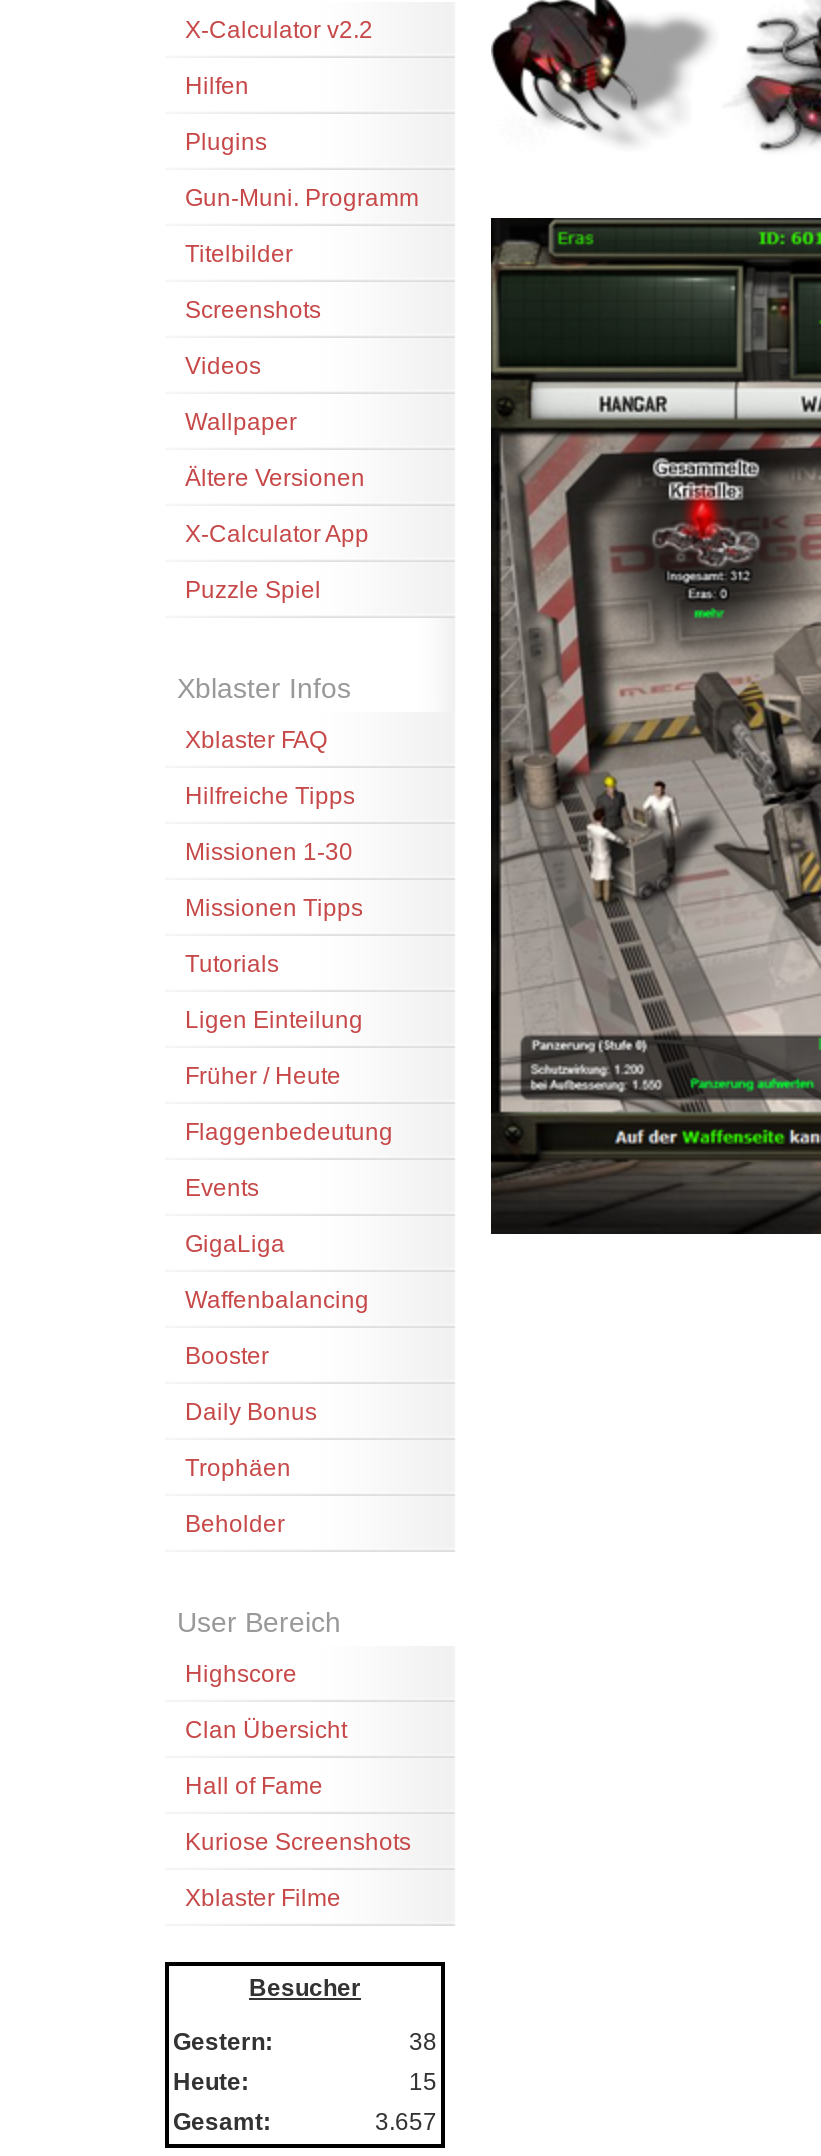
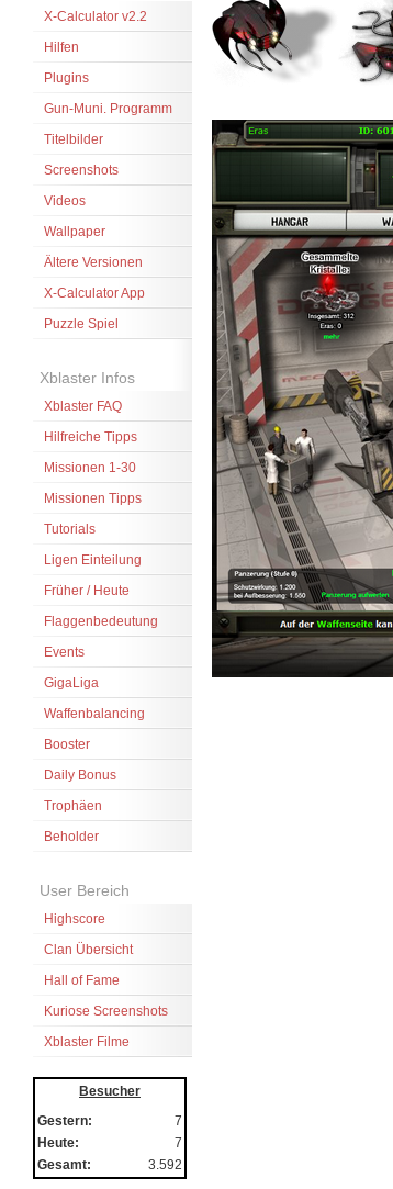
- 38
+ 7

- 15
+ 7

- 3.657
+ 3.592
